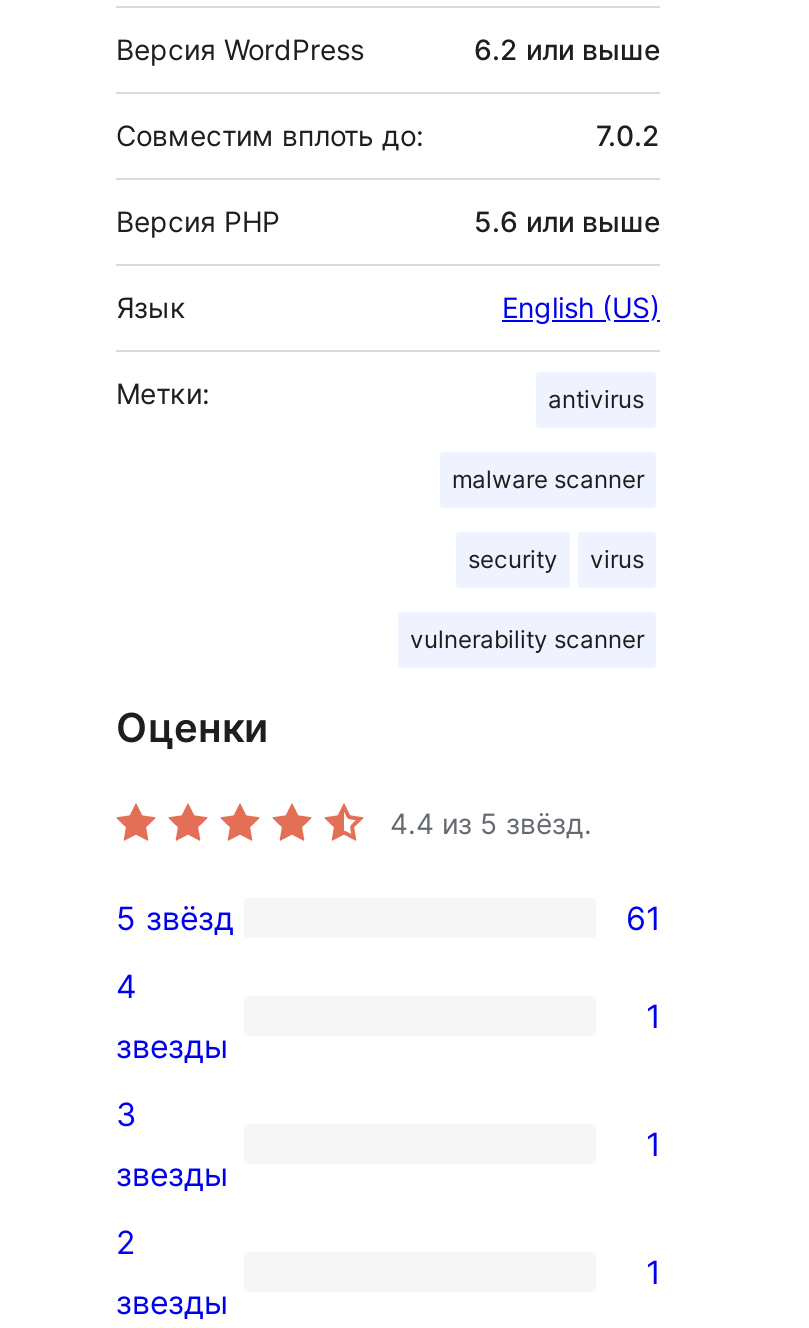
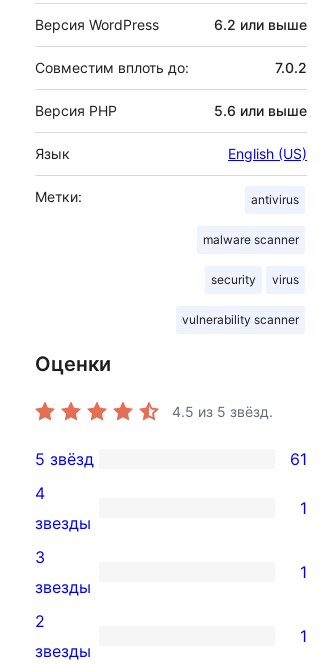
- 4.4 из 5 звёзд.
+ 4.5 из 5 звёзд.
